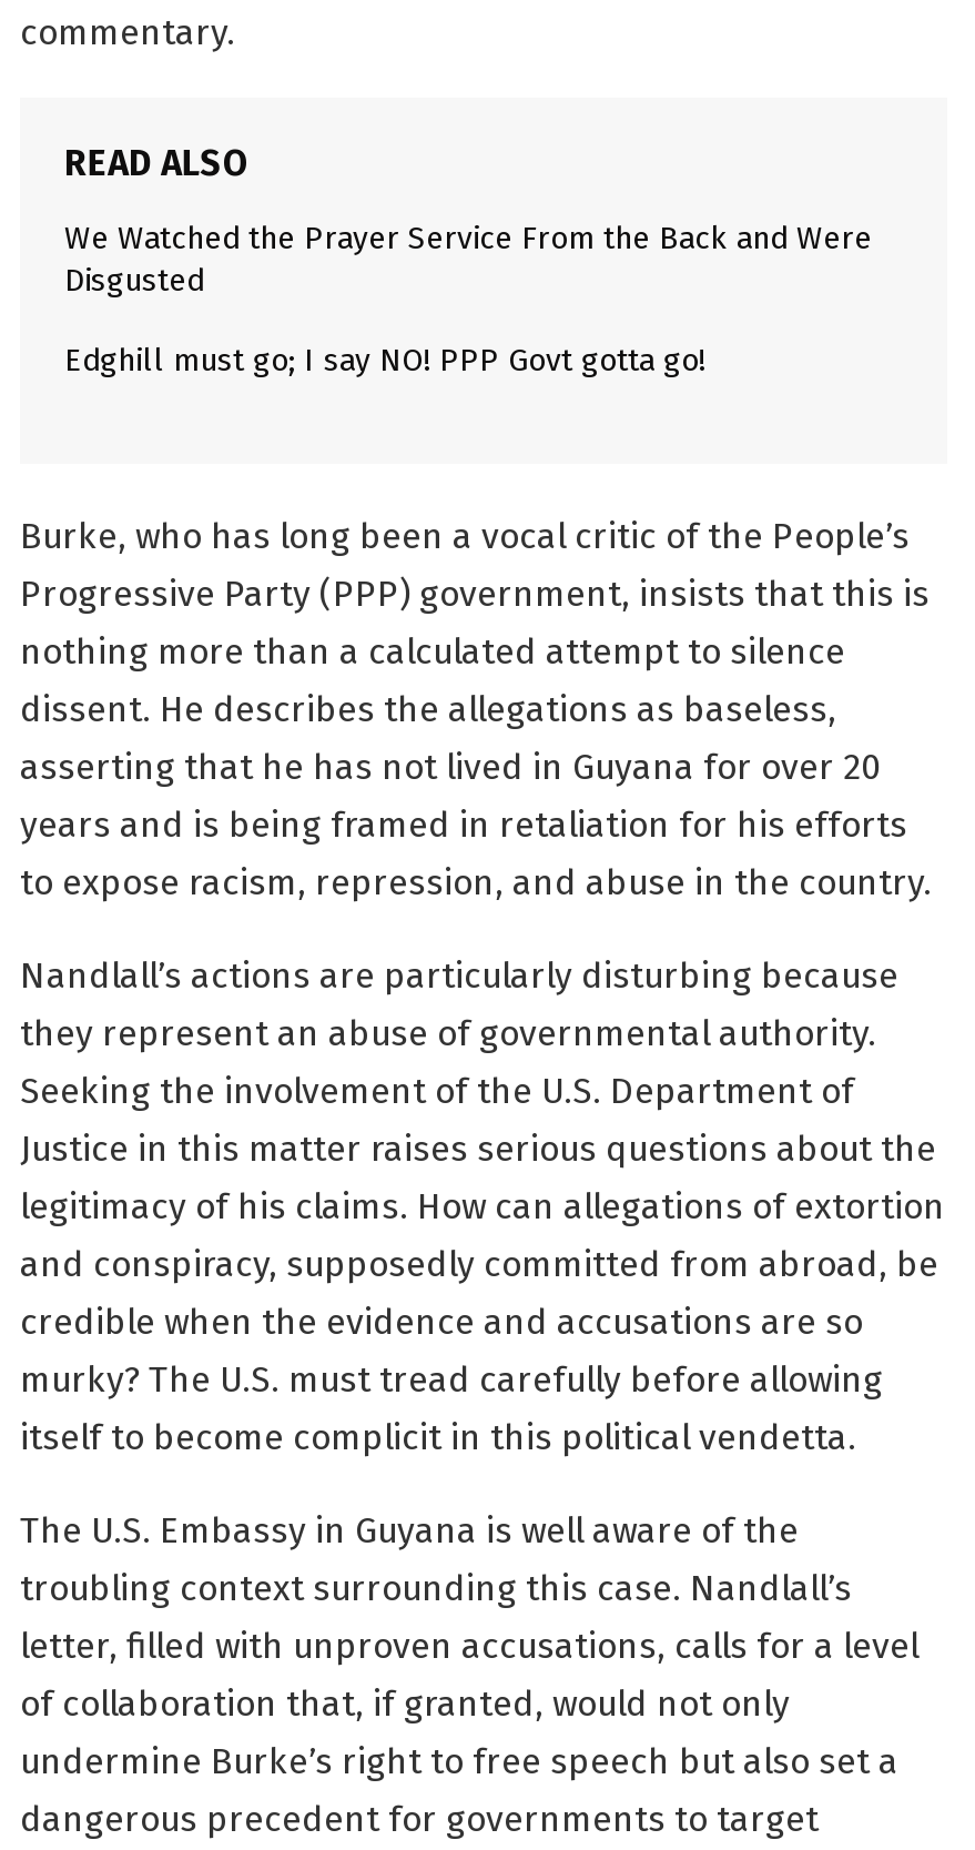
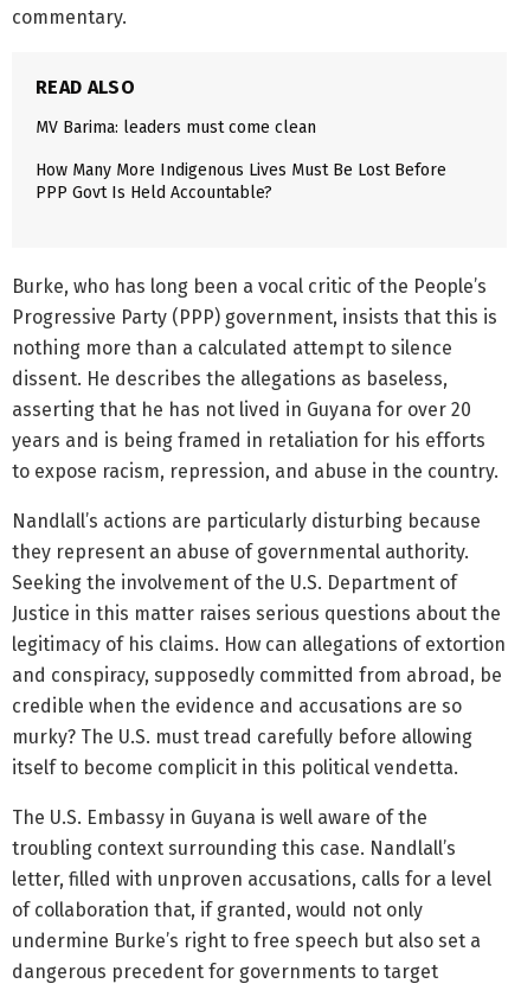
- We Watched the Prayer Service From the Back and Were
- Disgusted
+ MV Barima: leaders must come clean

- Edghill must go; I say NO! PPP Govt gotta go!
+ How Many More Indigenous Lives Must Be Lost Before
+ PPP Govt Is Held Accountable?
